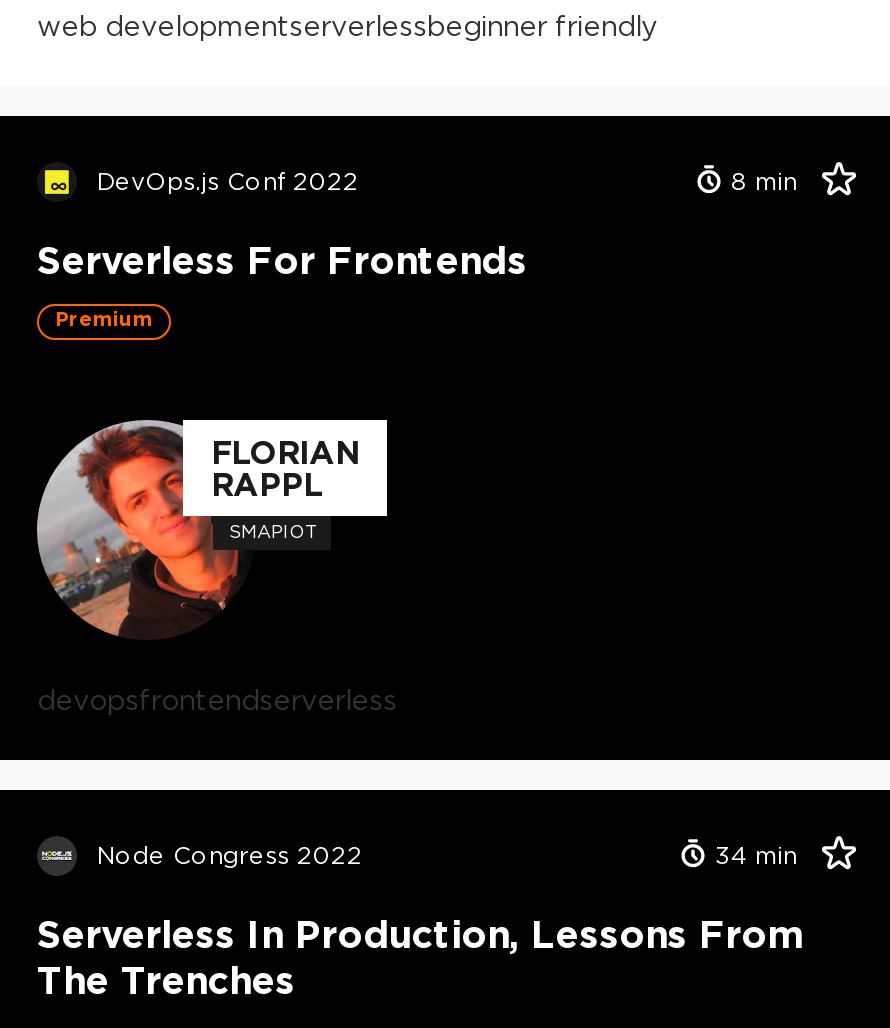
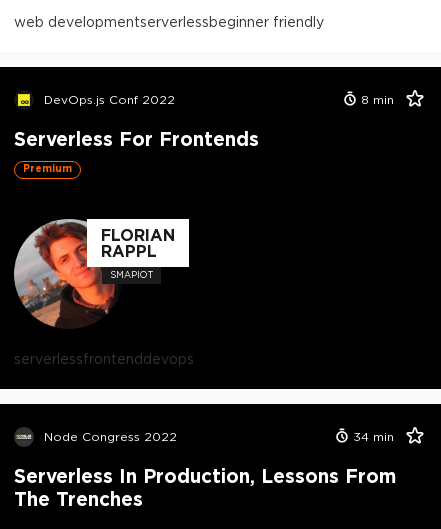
- devopsfrontendserverless
+ serverlessfrontenddevops
